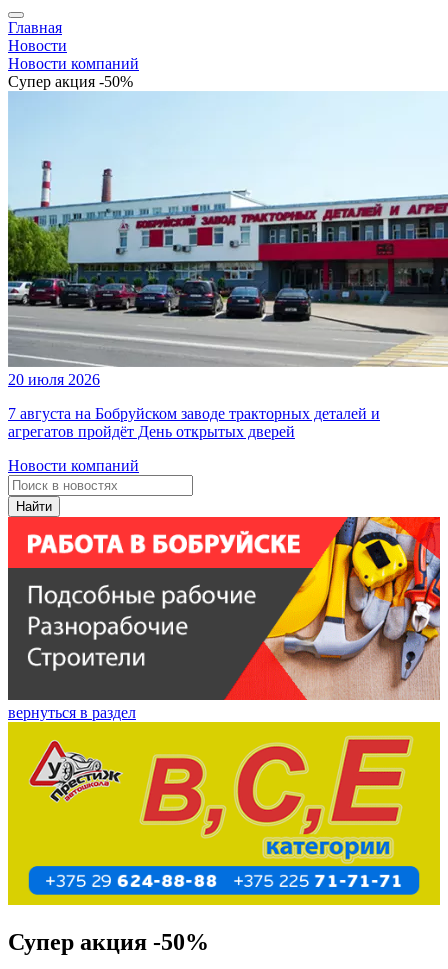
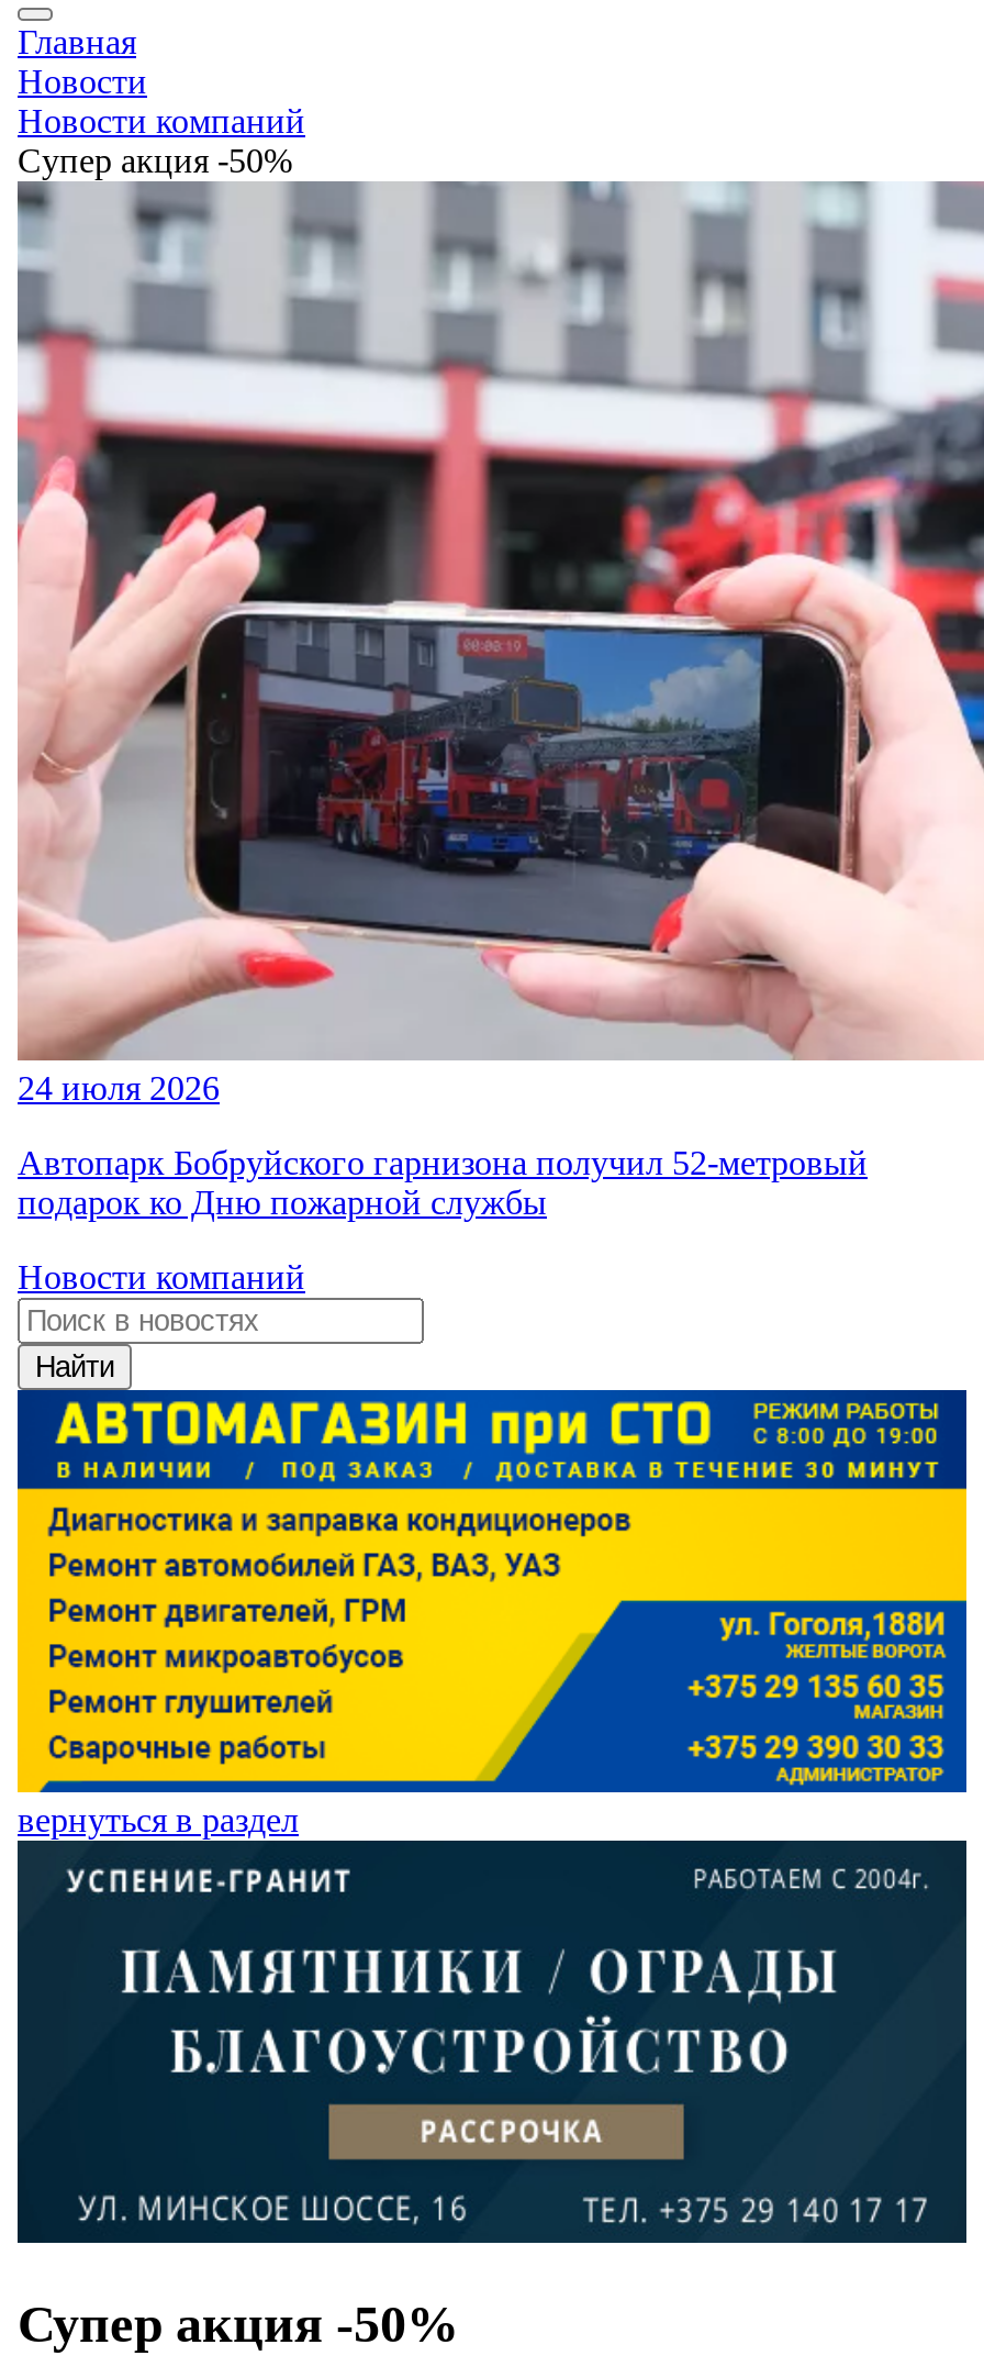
- [image]
- 20 июля 2026
+ [image]
+ 24 июля 2026

- 7 августа на Бобруйском заводе тракторных деталей и
- агрегатов пройдёт День открытых дверей
+ Автопарк Бобруйского гарнизона получил 52-метровый
+ подарок ко Дню пожарной службы

- [image]
+ [image]

- [image]
+ [image]
